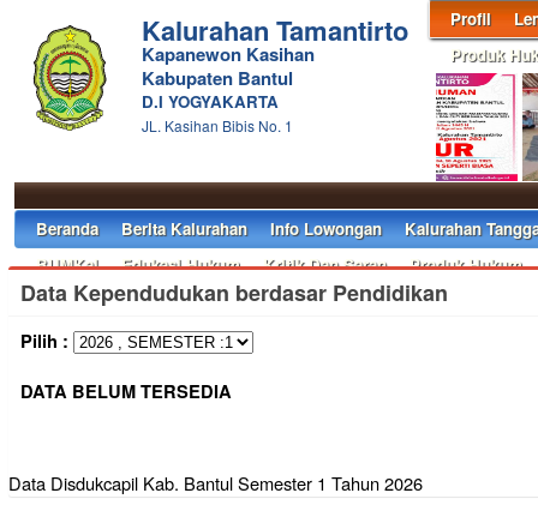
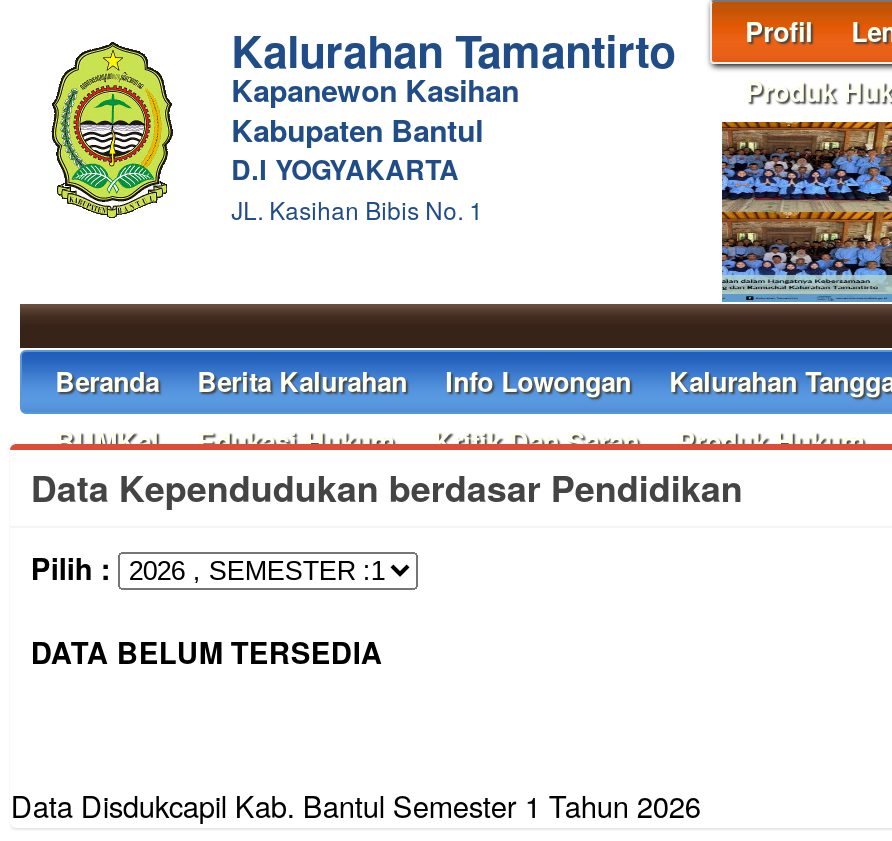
- [image]
+ [image]
